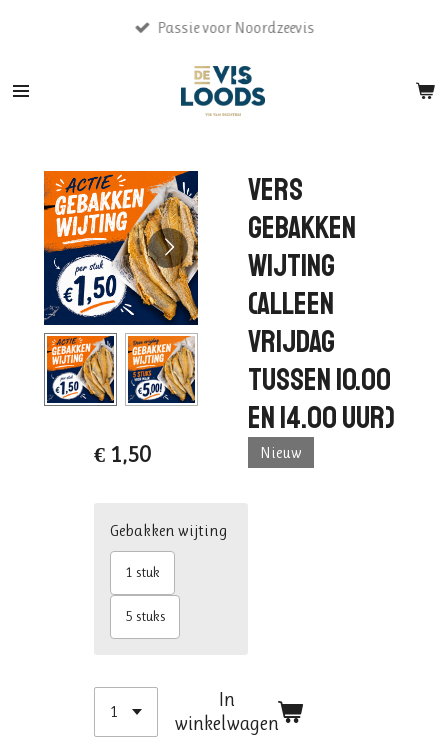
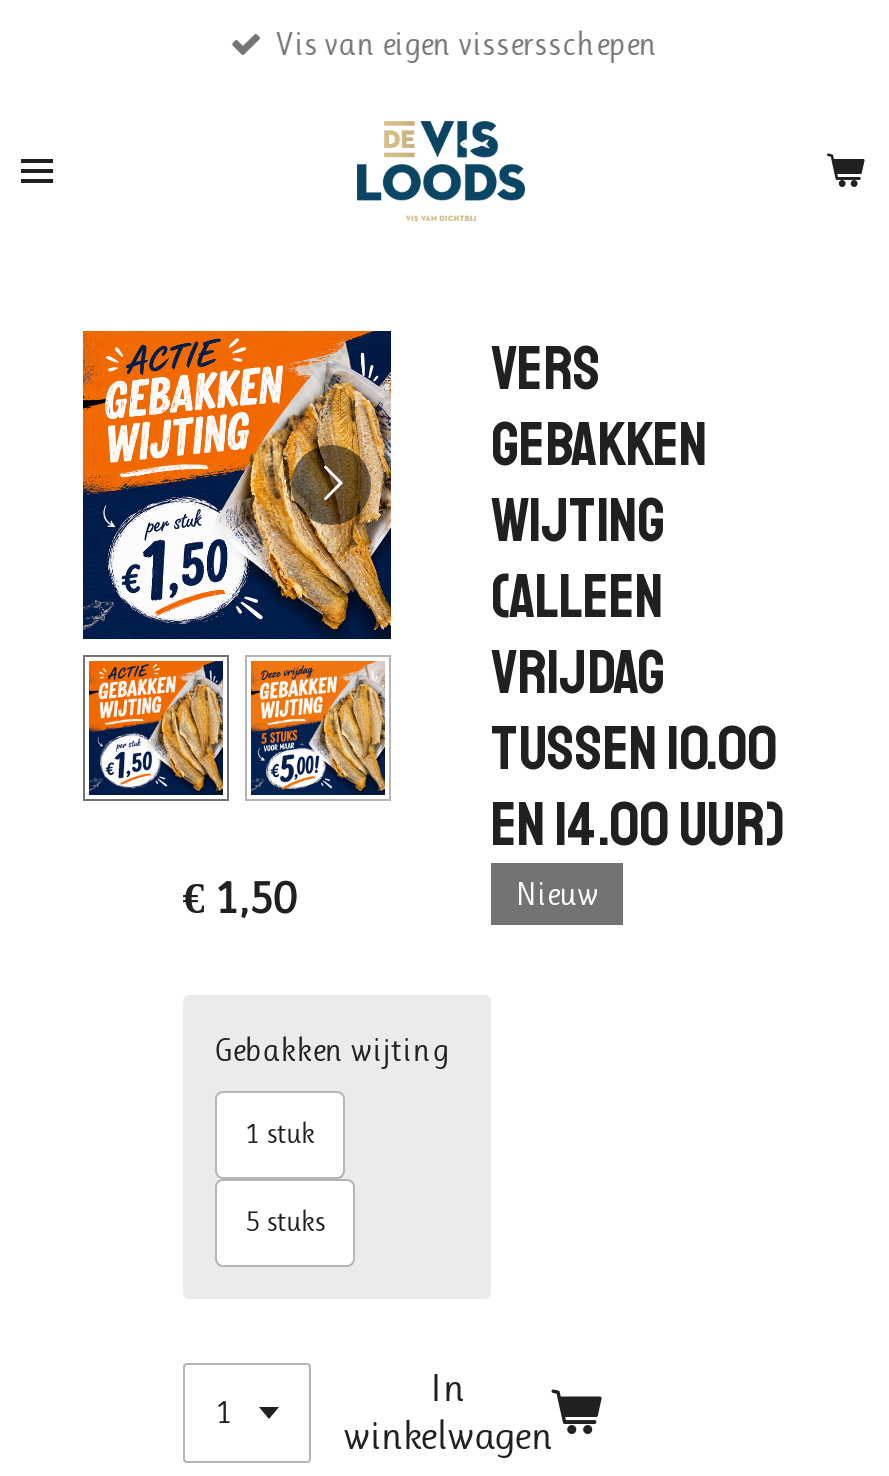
- Passie voor Noordzeevis
+ Vis van eigen vissersschepen
